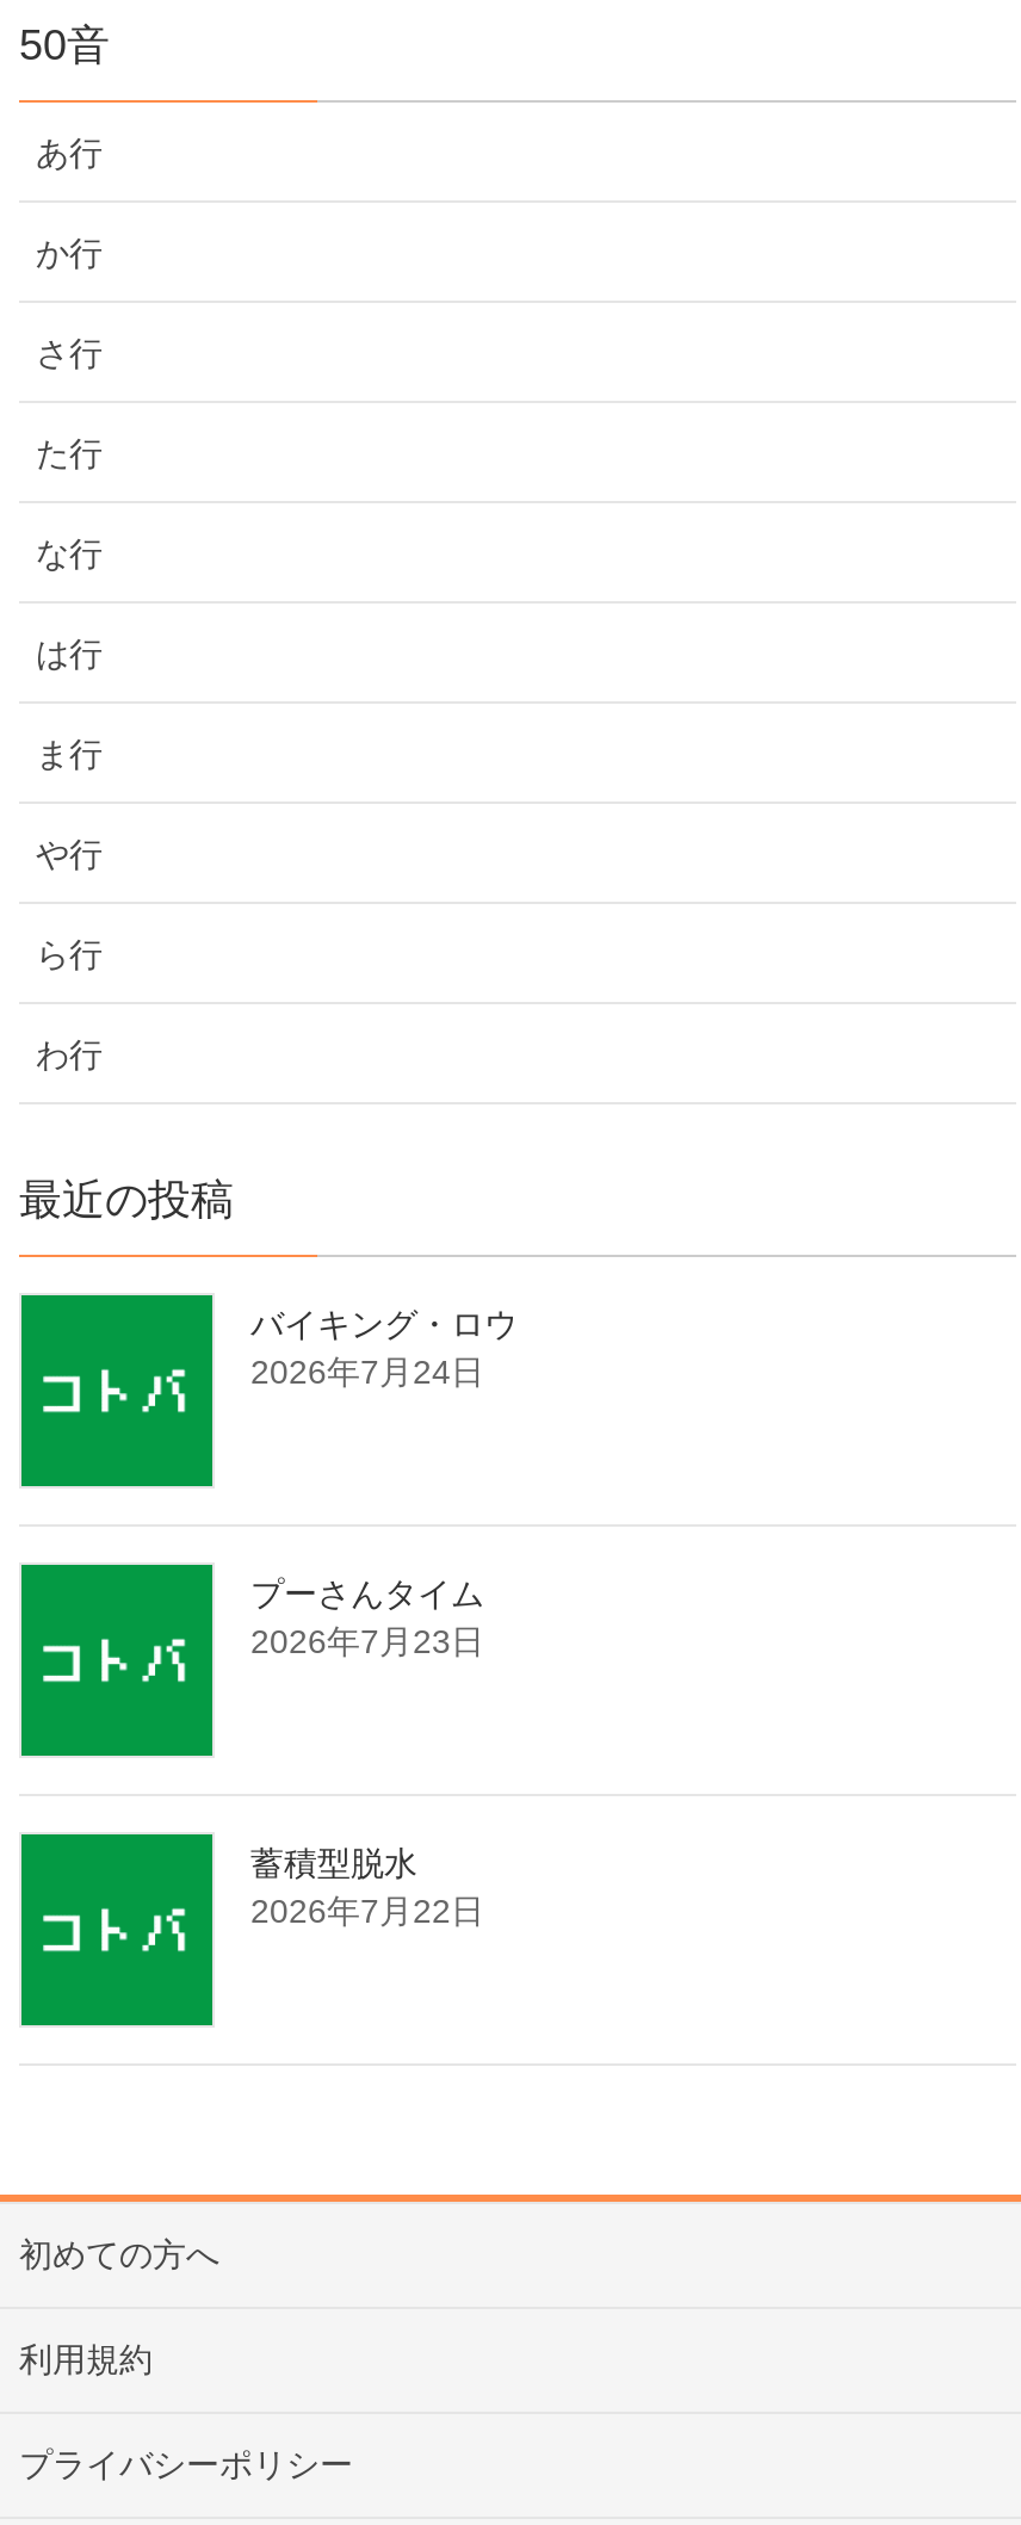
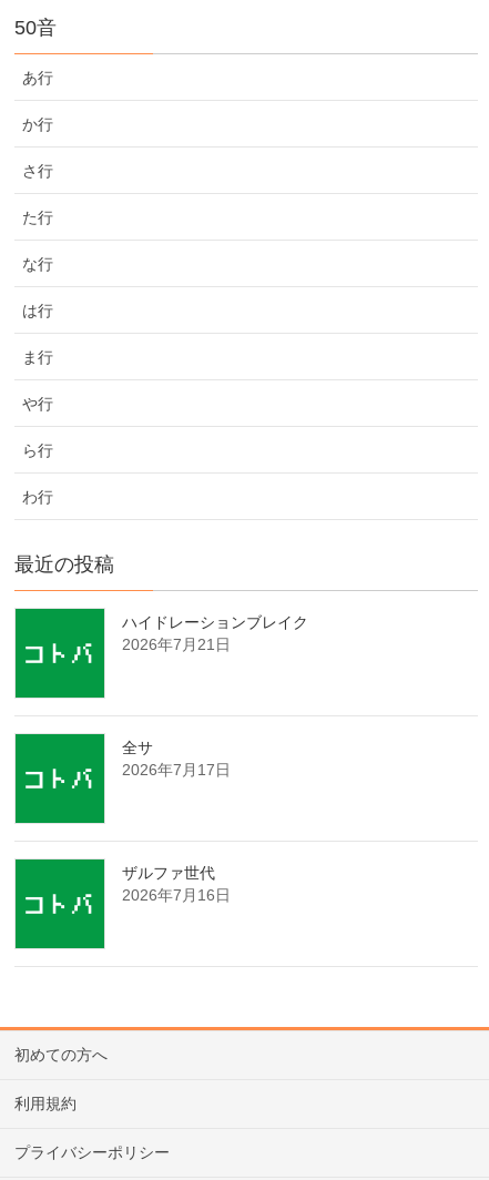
- バイキング・ロウ
- 2026年7月24日
+ ハイドレーションブレイク
+ 2026年7月21日

- プーさんタイム
- 2026年7月23日
+ 全サ
+ 2026年7月17日

- 蓄積型脱水
- 2026年7月22日
+ ザルファ世代
+ 2026年7月16日
